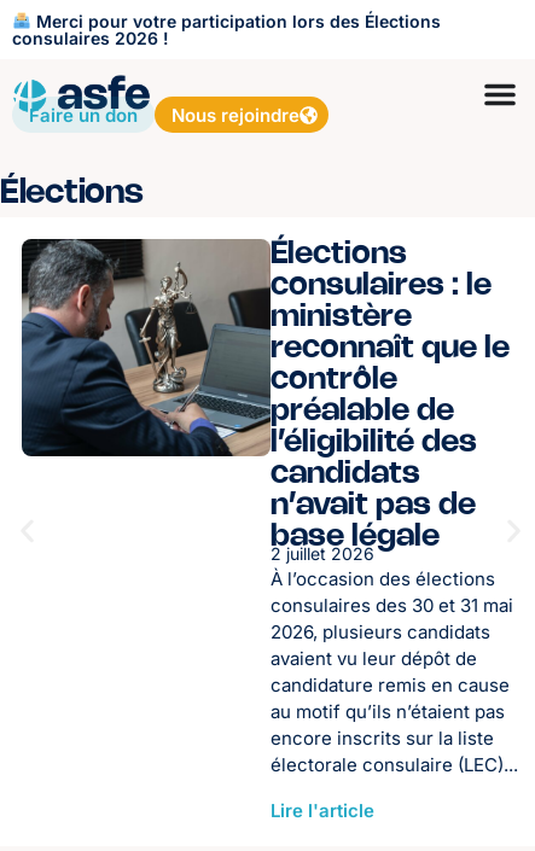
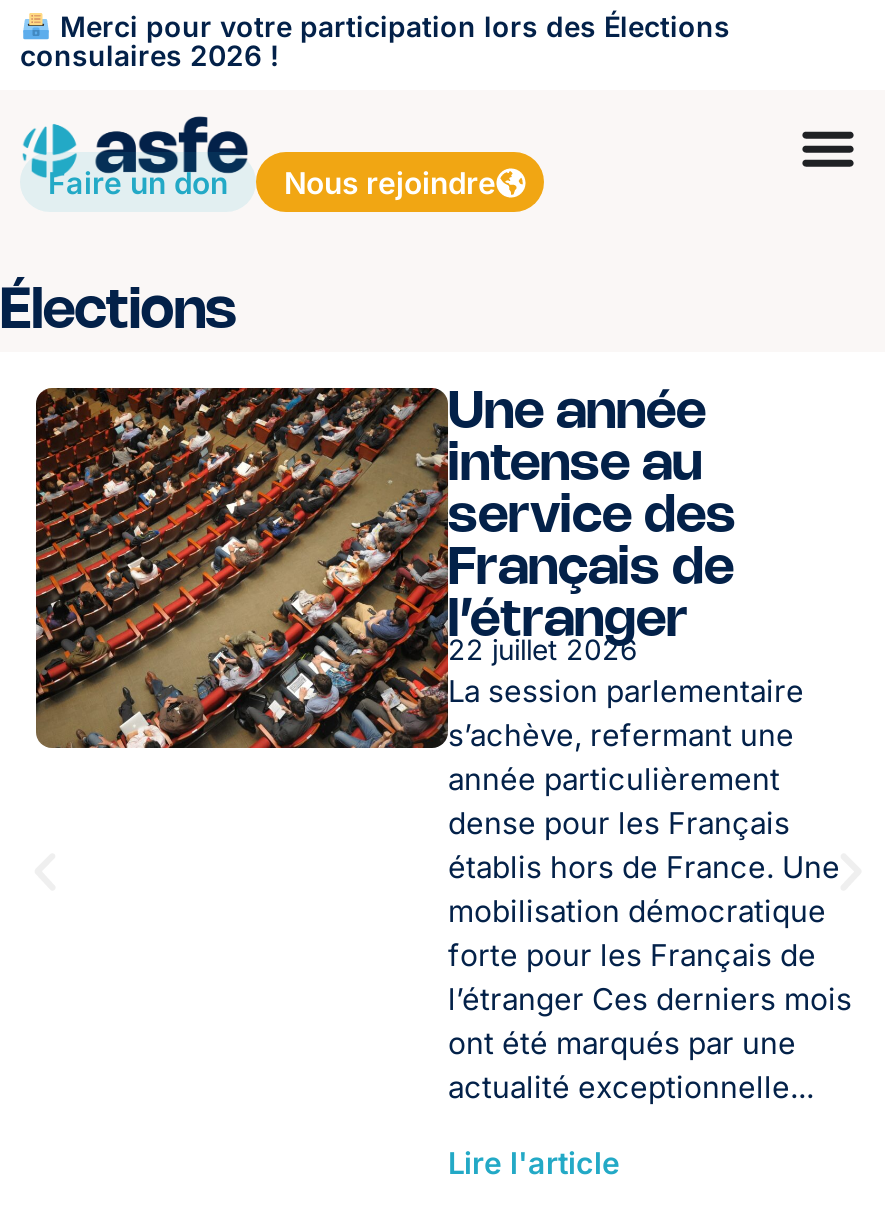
- [image]
- Élections
- consulaires : le
- ministère
- reconnaît que le
- contrôle
- préalable de
- l’éligibilité des
- candidats
- n’avait pas de
- base légale
- 2 juillet 2026
- À l’occasion des élections
- consulaires des 30 et 31 mai
- 2026, plusieurs candidats
- avaient vu leur dépôt de
- candidature remis en cause
- au motif qu’ils n’étaient pas
- encore inscrits sur la liste
- électorale consulaire (LEC)...
+ [image]
+ Une année
+ intense au
+ service des
+ Français de
+ l’étranger
+ 22 juillet 2026
+ La session parlementaire
+ s’achève, refermant une
+ année particulièrement
+ dense pour les Français
+ établis hors de France. Une
+ mobilisation démocratique
+ forte pour les Français de
+ l’étranger Ces derniers mois
+ ont été marqués par une
+ actualité exceptionnelle...
